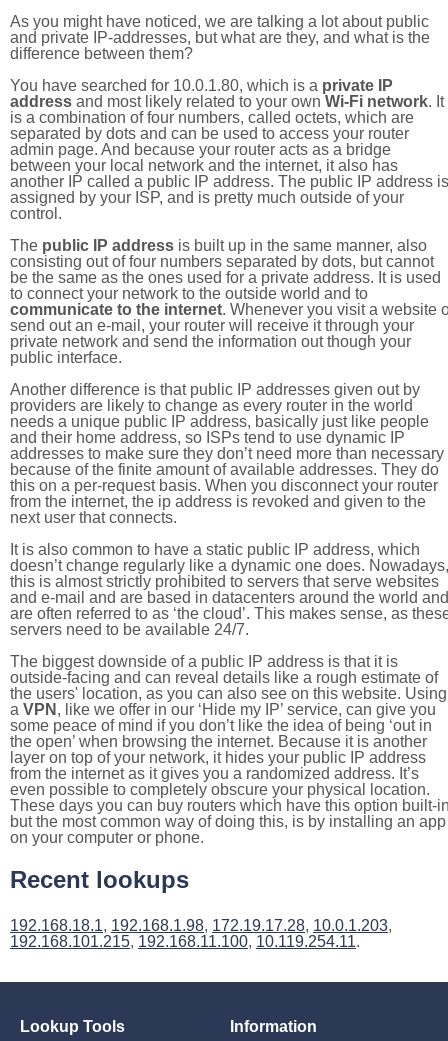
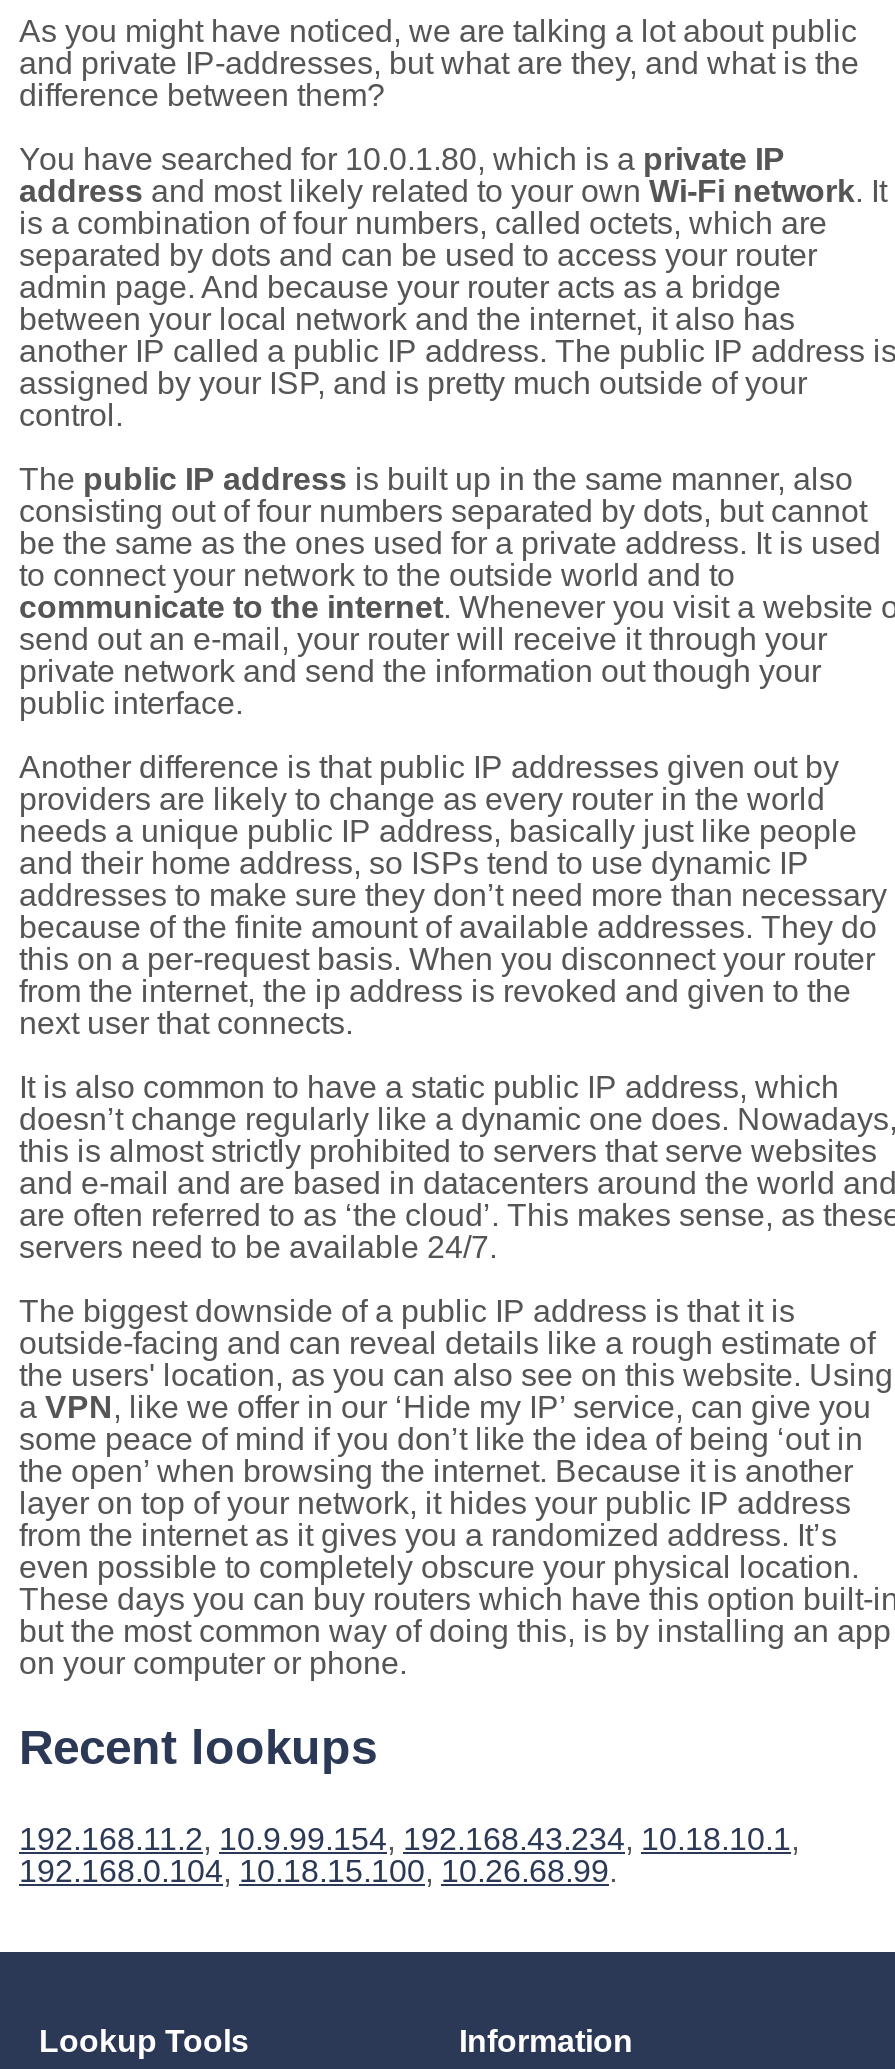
- 192.168.18.1, 192.168.1.98, 172.19.17.28, 10.0.1.203,
+ 192.168.11.2, 10.9.99.154, 192.168.43.234, 10.18.10.1,

- 192.168.101.215,192.168.11.100,10.119.254.11.
+ 192.168.0.104,10.18.15.100,10.26.68.99.
